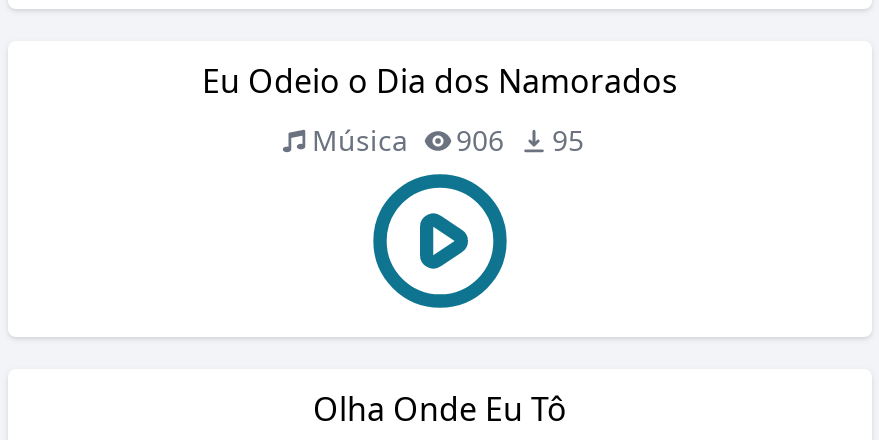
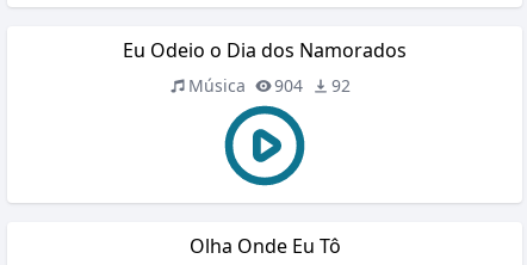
- 906
+ 904

- 95
+ 92
